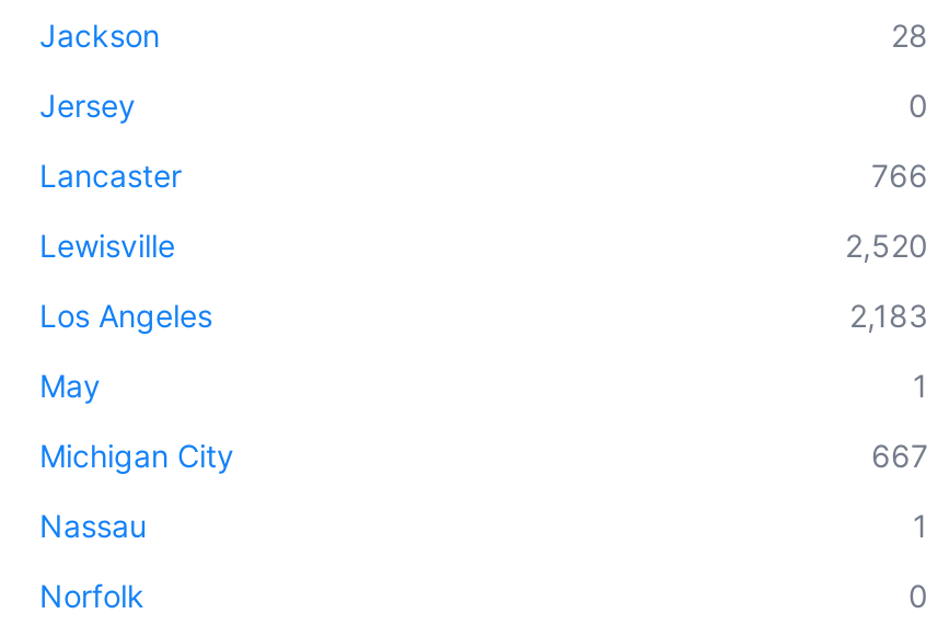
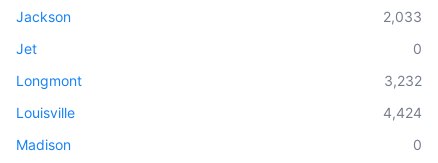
- 28
+ 2,033

- Jersey
+ Jet

- Lancaster
- 766
- Lewisville
- 2,520
- Los Angeles
- 2,183
- May
- 1
- Michigan City
- 667
- Nassau
- 1
- Norfolk
+ Longmont
+ 3,232
+ Louisville
+ 4,424
+ Madison
